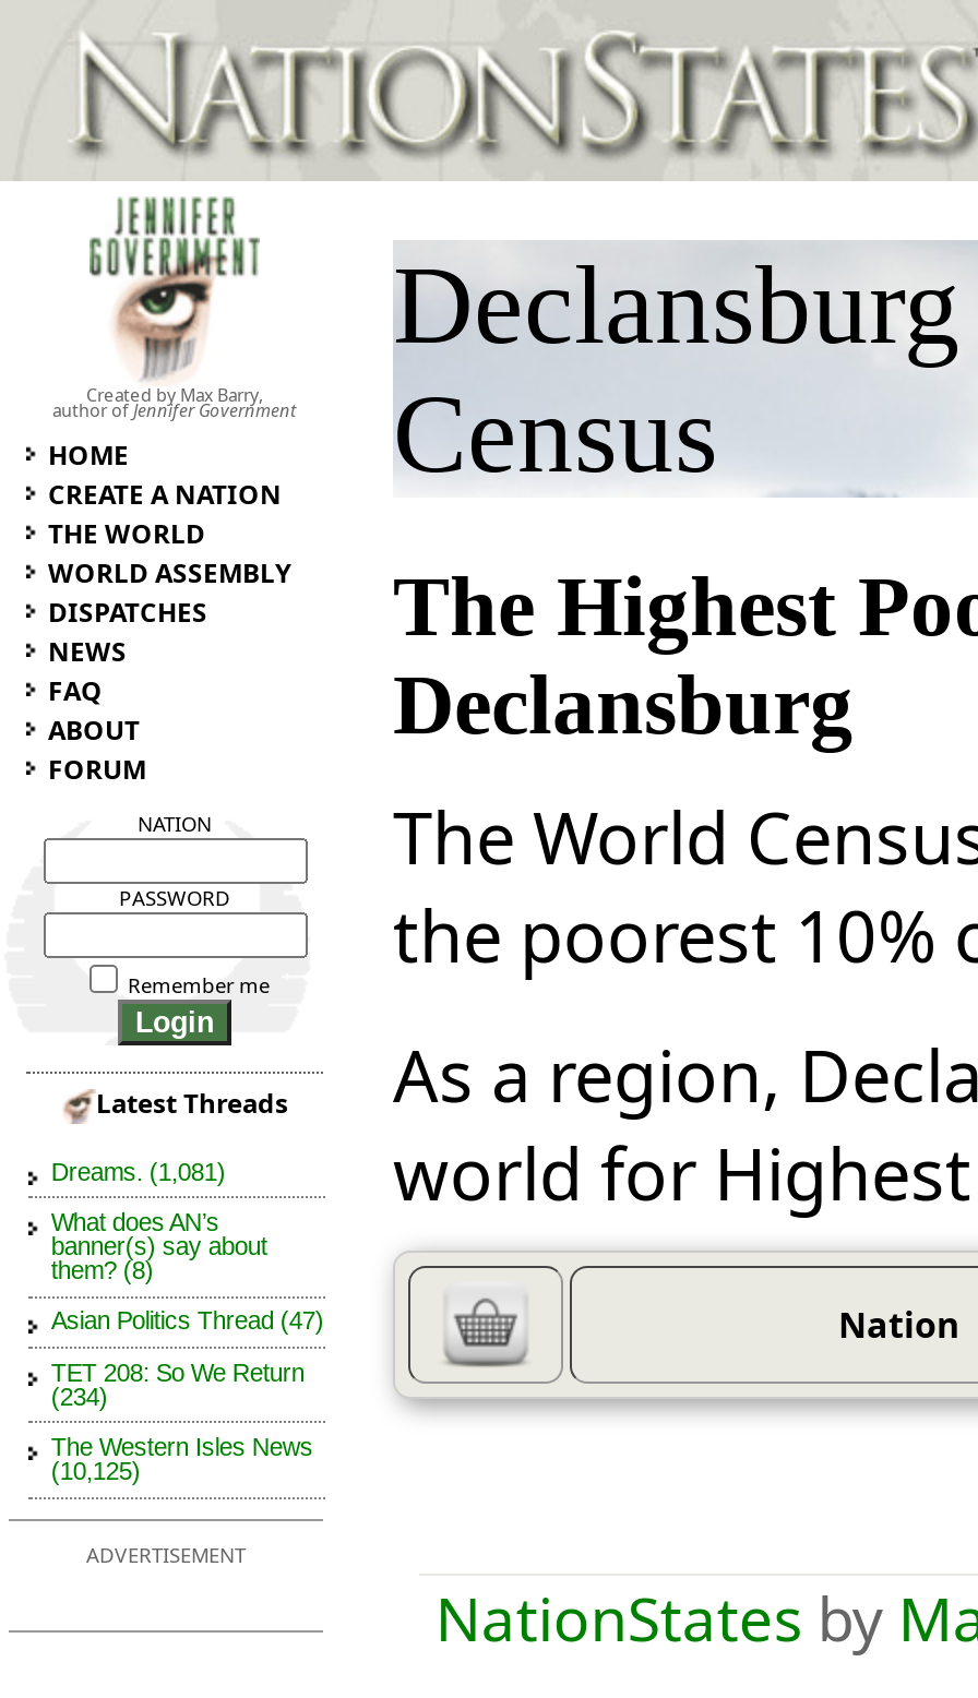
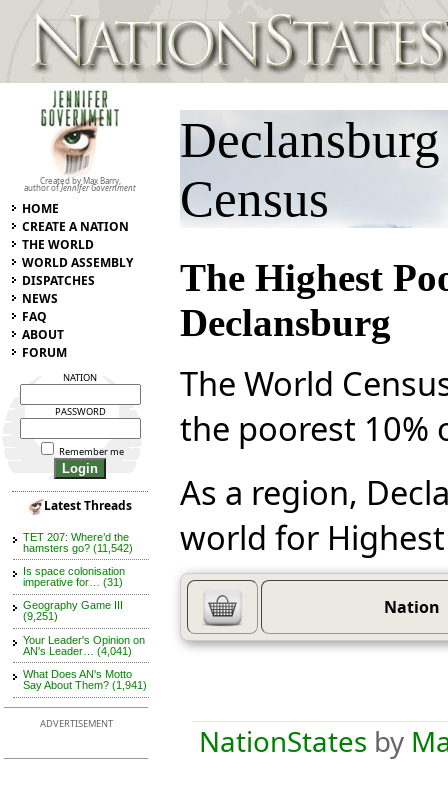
- Dreams. (1,081)
+ TET 207: Where’d the
+ hamsters go? (11,542)

- What does AN’s
- banner(s) say about
- them? (8)
+ Is space colonisation
+ imperative for… (31)

- Asian Politics Thread (47)
+ Geography Game III
+ (9,251)

- TET 208: So We Return
- (234)
+ Your Leader's Opinion on
+ AN's Leader… (4,041)

- The Western Isles News
- (10,125)
+ What Does AN's Motto
+ Say About Them? (1,941)
